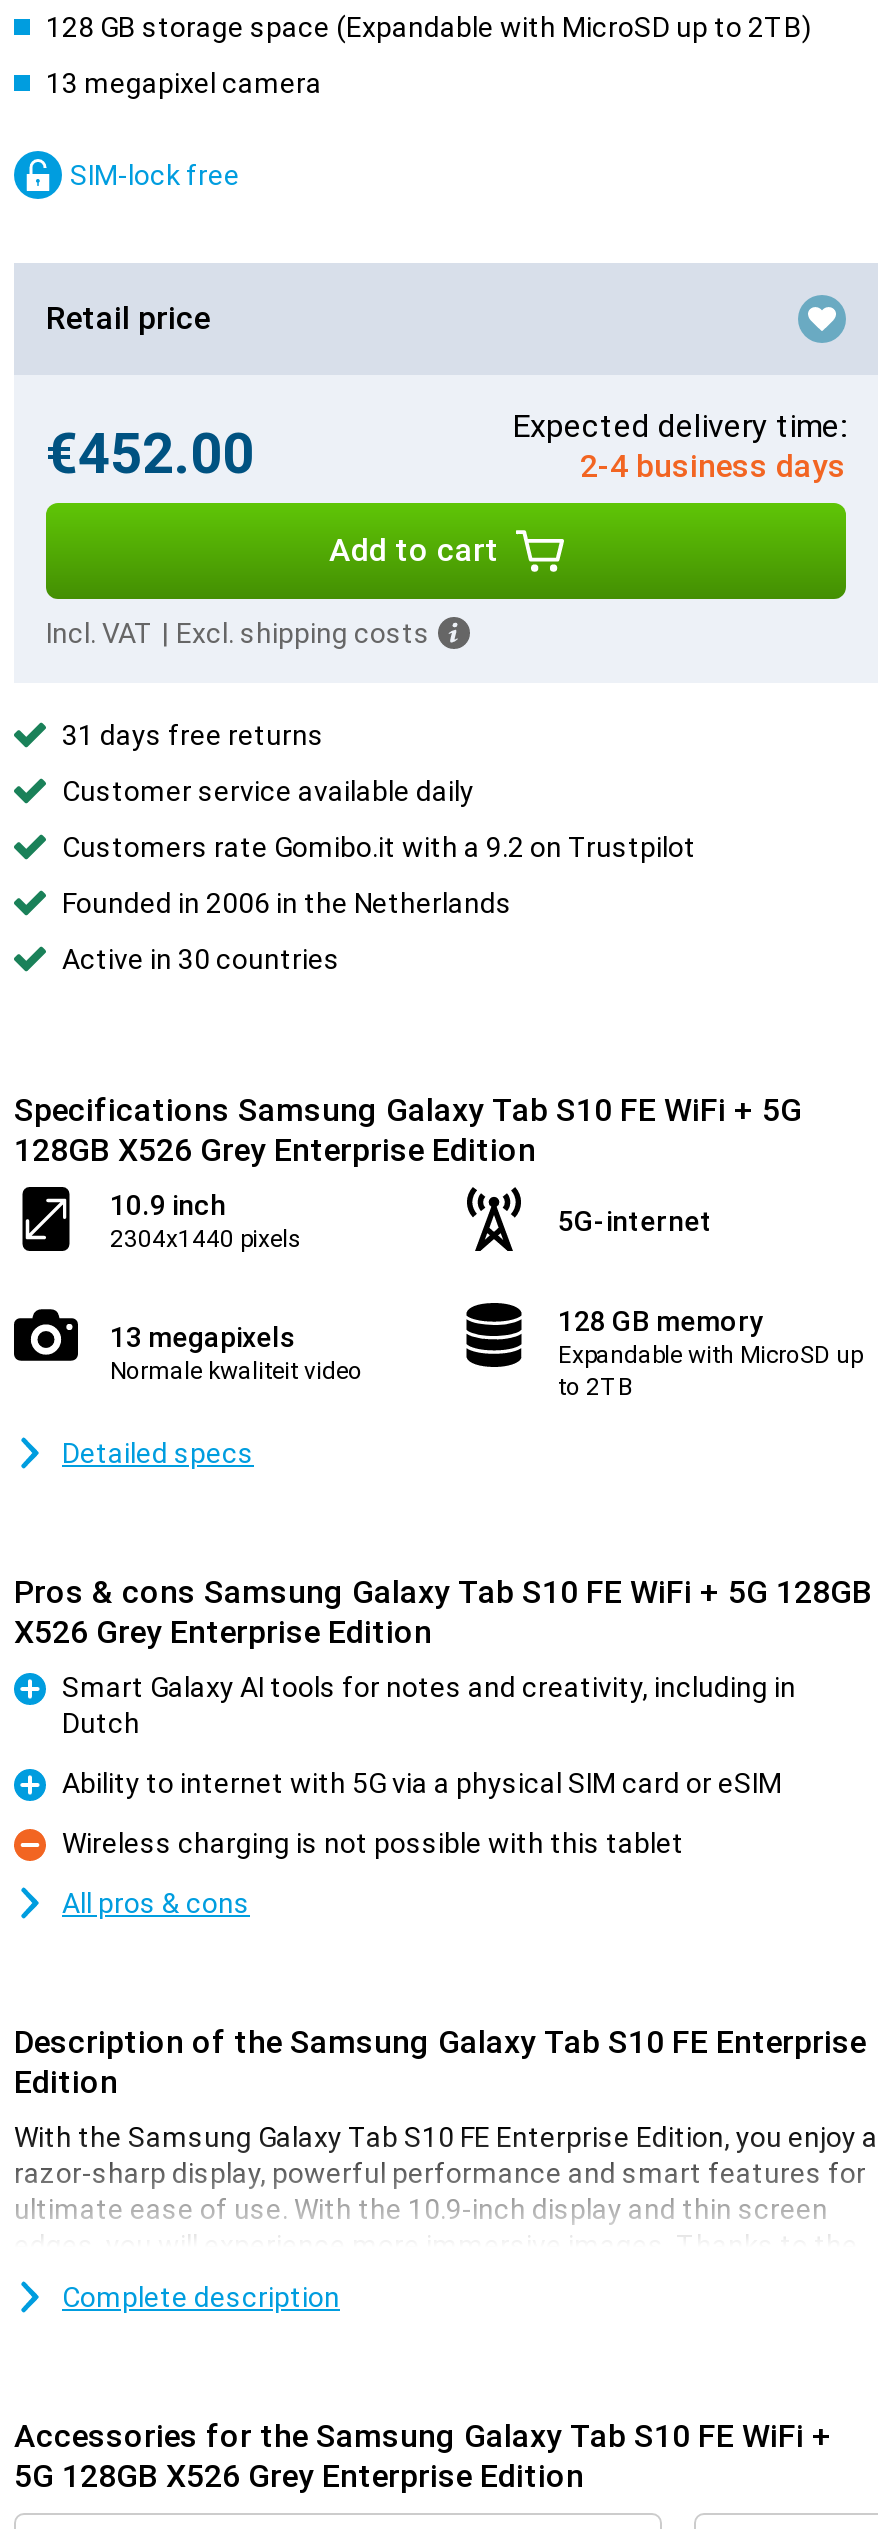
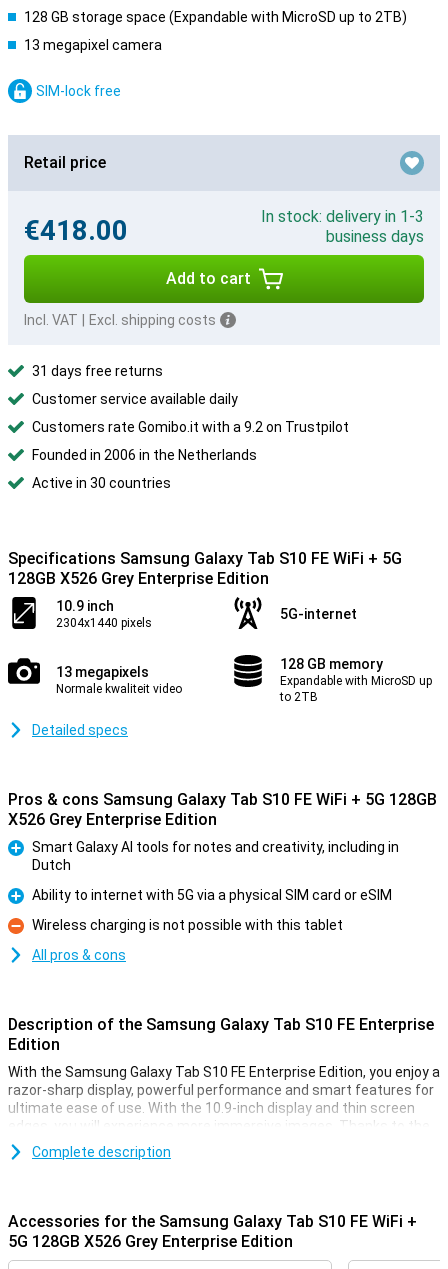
- €452.00
- Expected delivery time:
- 2-4 business days
+ €418.00
+ In stock: delivery in 1-3
+ business days
